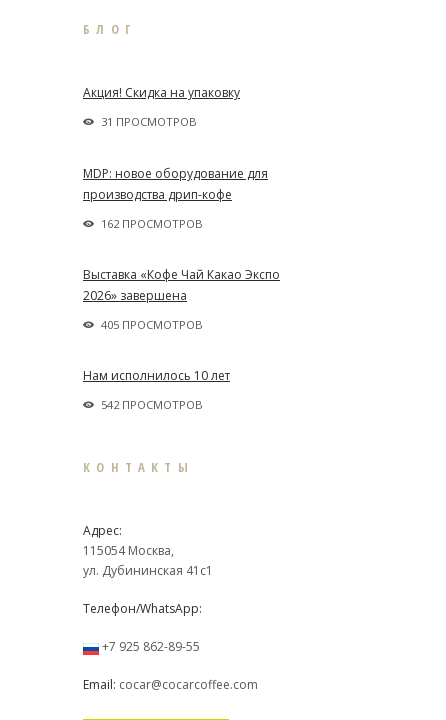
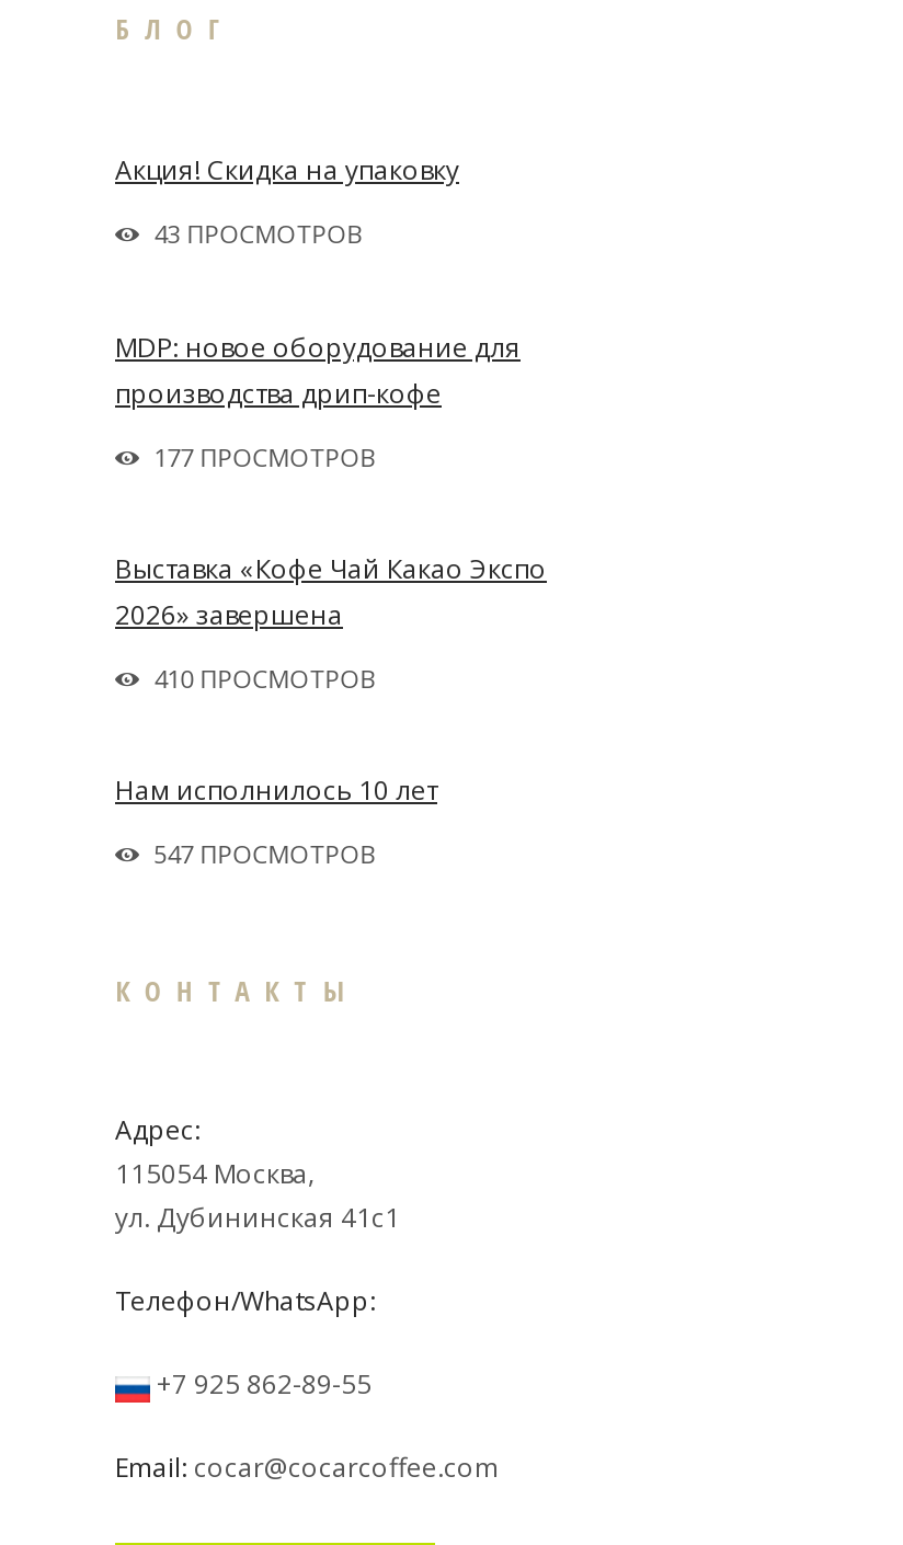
- 31 ПРОСМОТРОВ
+ 43 ПРОСМОТРОВ

- 162 ПРОСМОТРОВ
+ 177 ПРОСМОТРОВ

- 405 ПРОСМОТРОВ
+ 410 ПРОСМОТРОВ

- 542 ПРОСМОТРОВ
+ 547 ПРОСМОТРОВ
